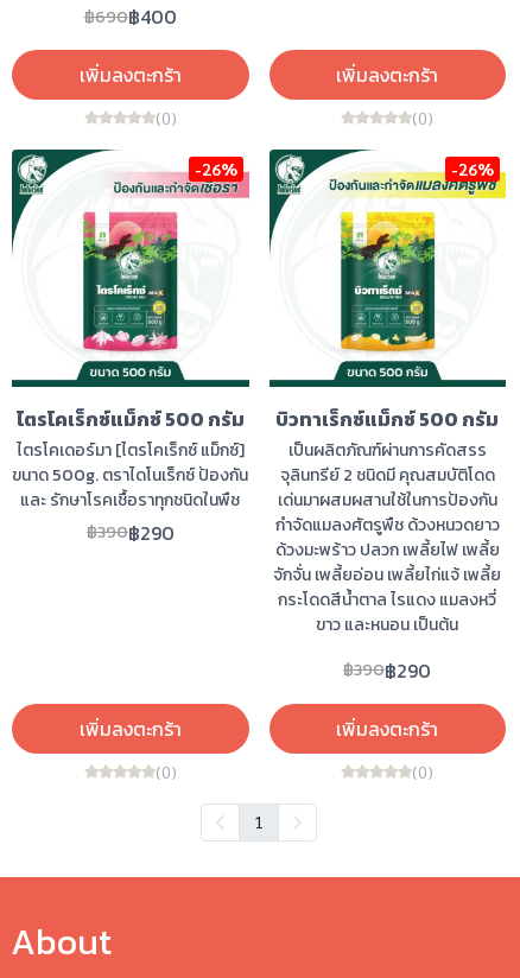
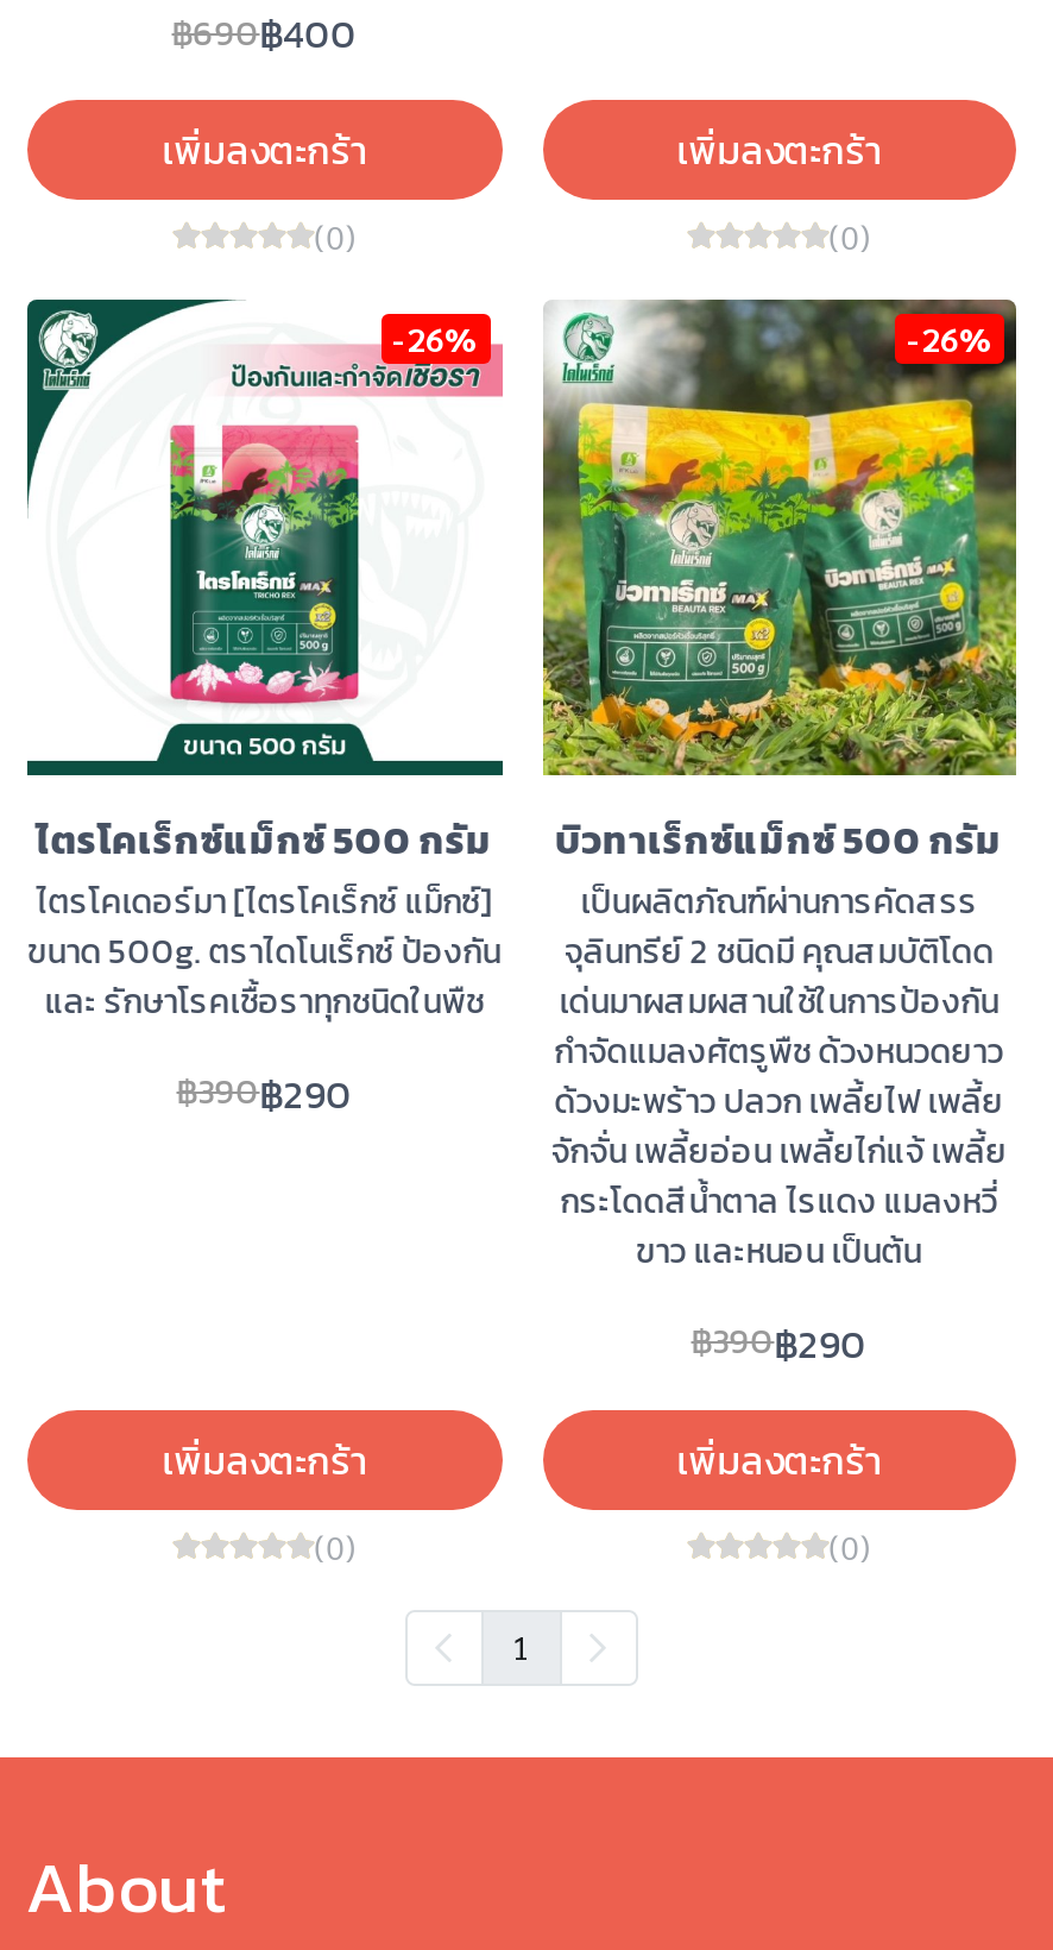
- [image]
+ [image]
